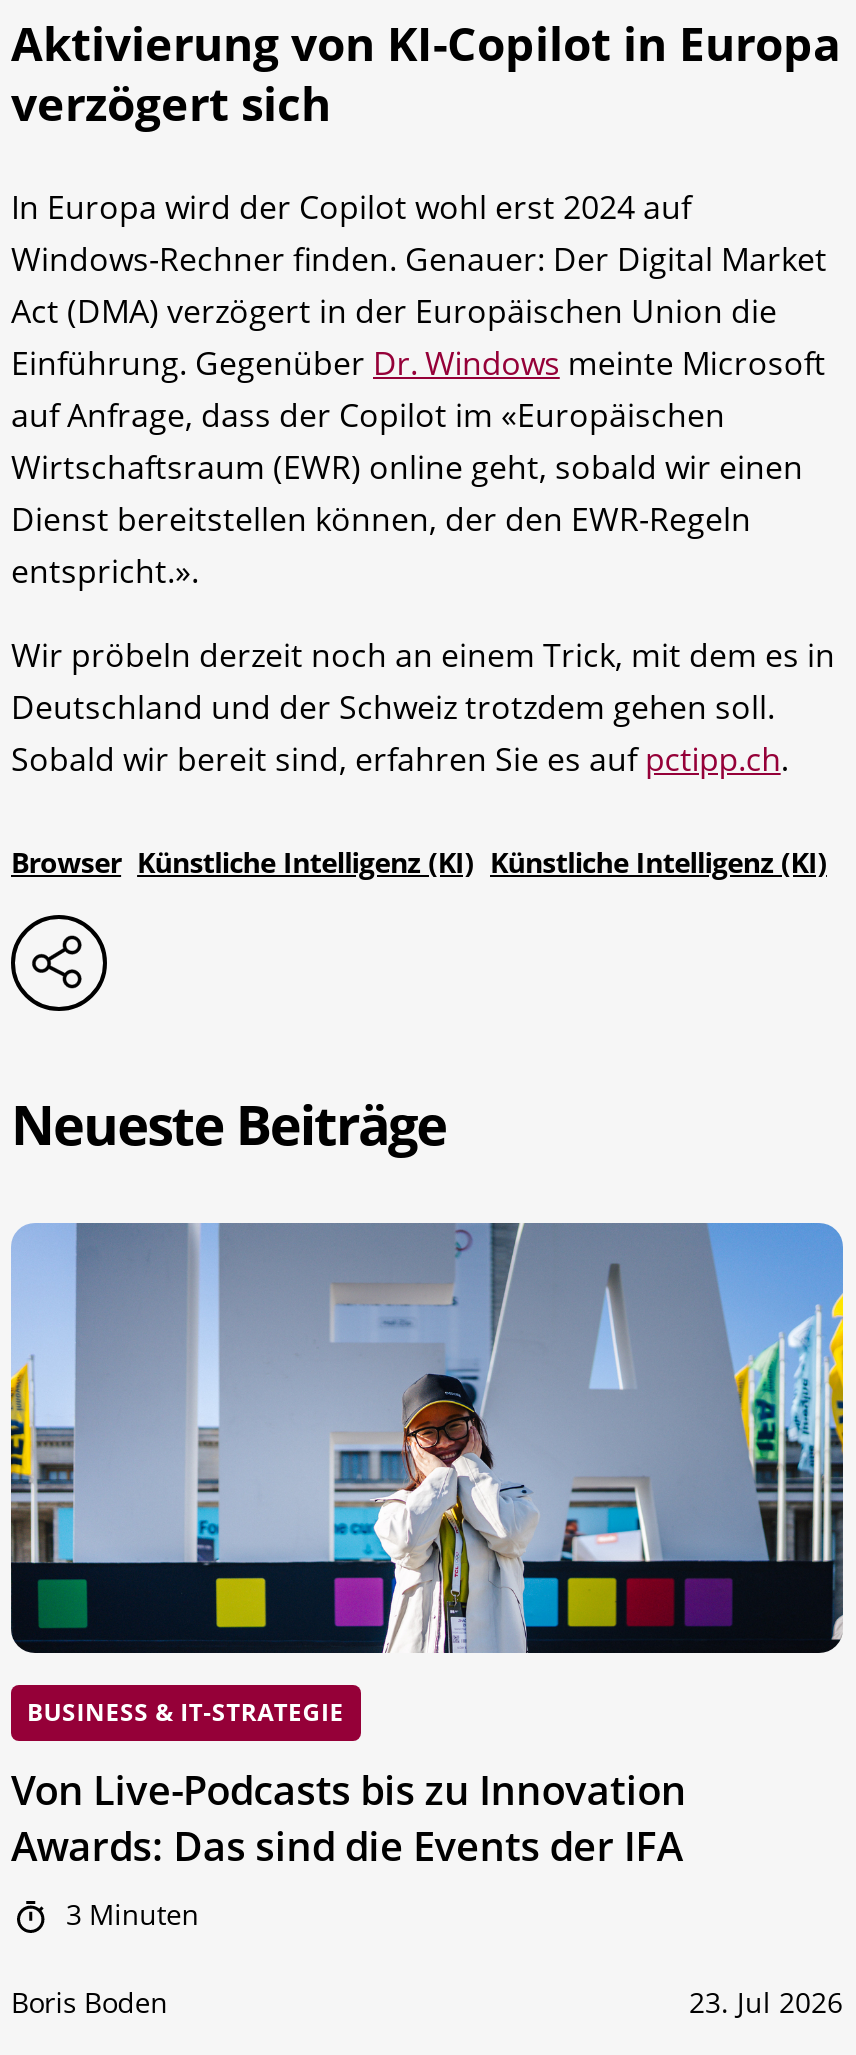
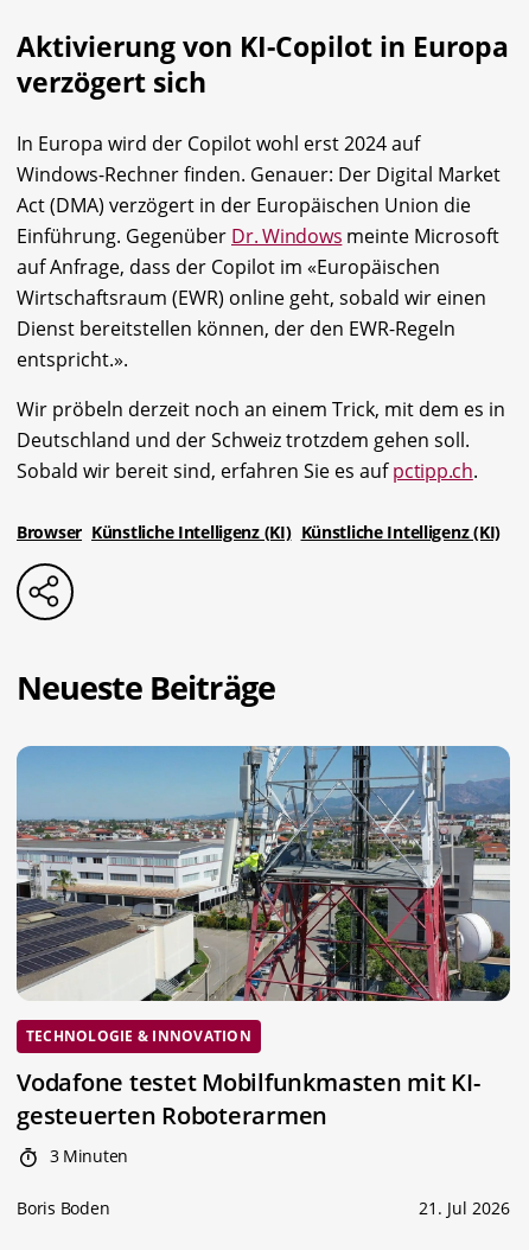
- [image]
- BUSINESS & IT-STRATEGIE
+ [image]
+ TECHNOLOGIE & INNOVATION

- Von Live-Podcasts bis zu Innovation
- Awards: Das sind die Events der IFA
+ Vodafone testet Mobilfunkmasten mit KI-
+ gesteuerten Roboterarmen

- 23. Jul 2026
+ 21. Jul 2026
